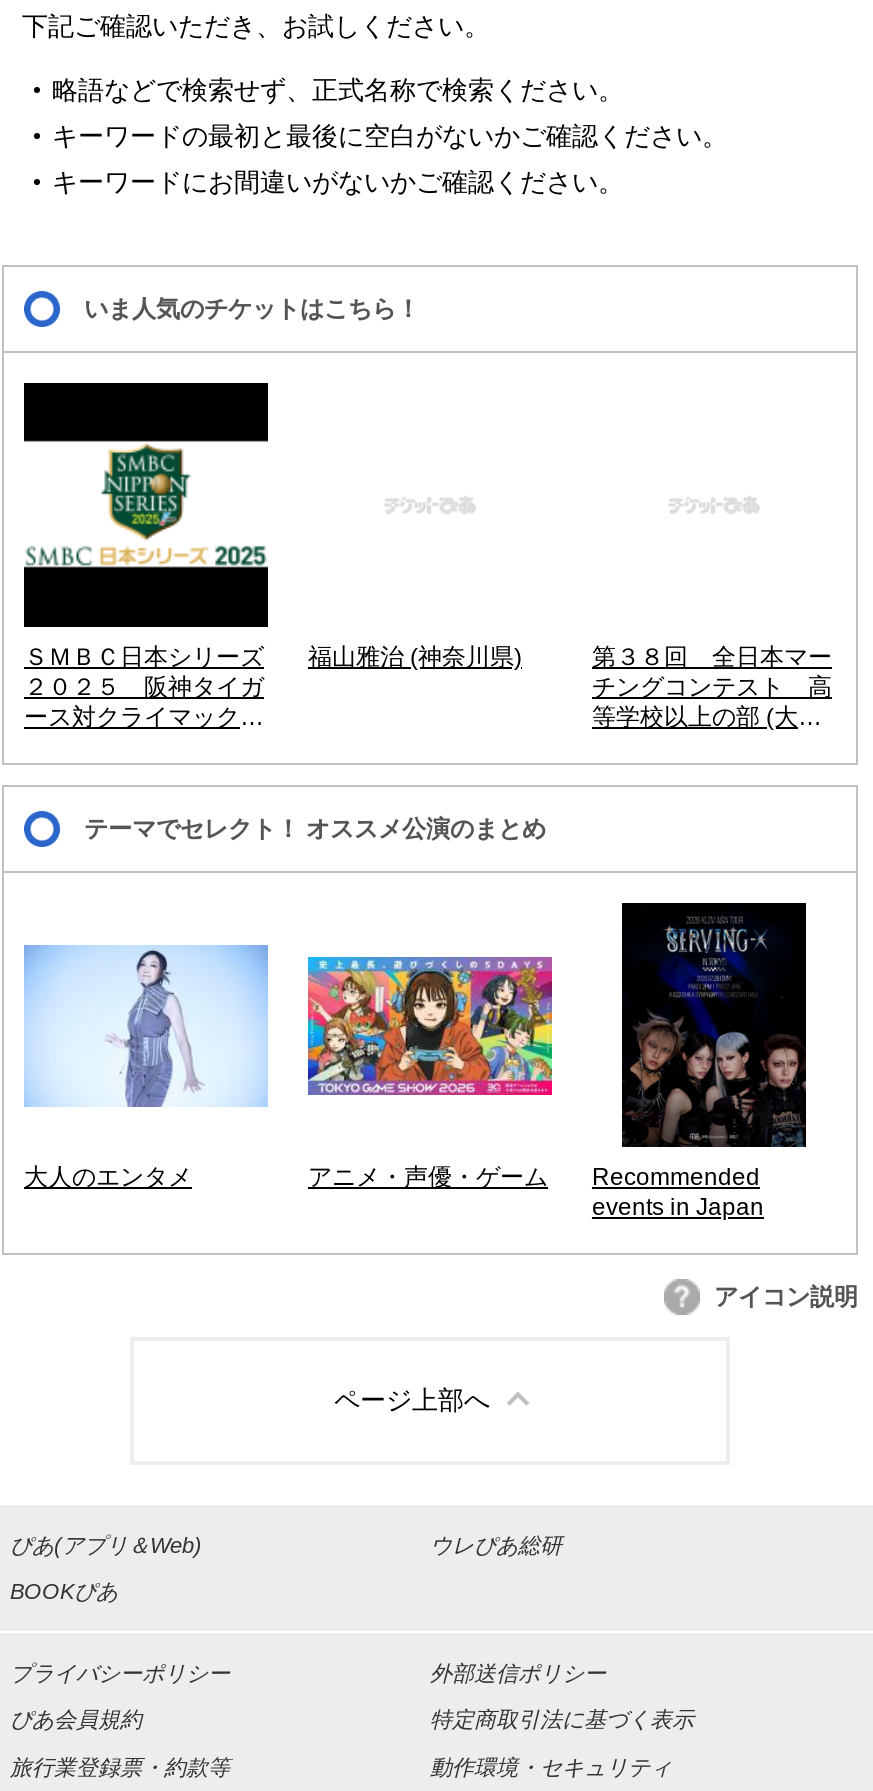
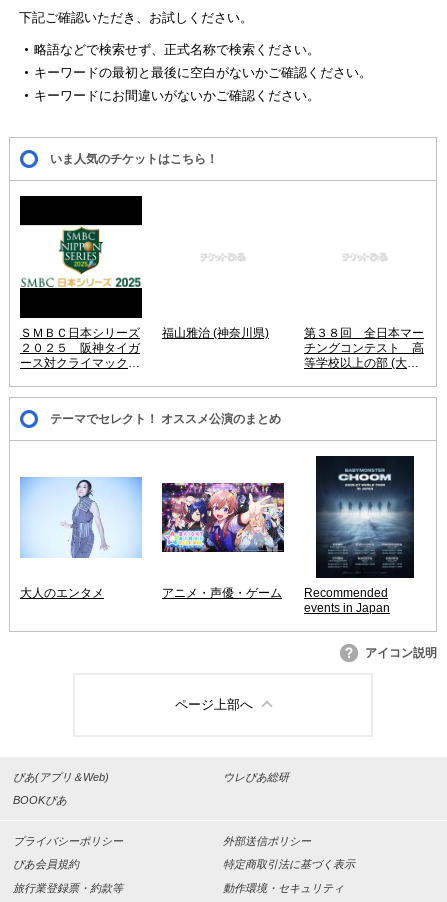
- [image]
+ [image]

- [image]
+ [image]
